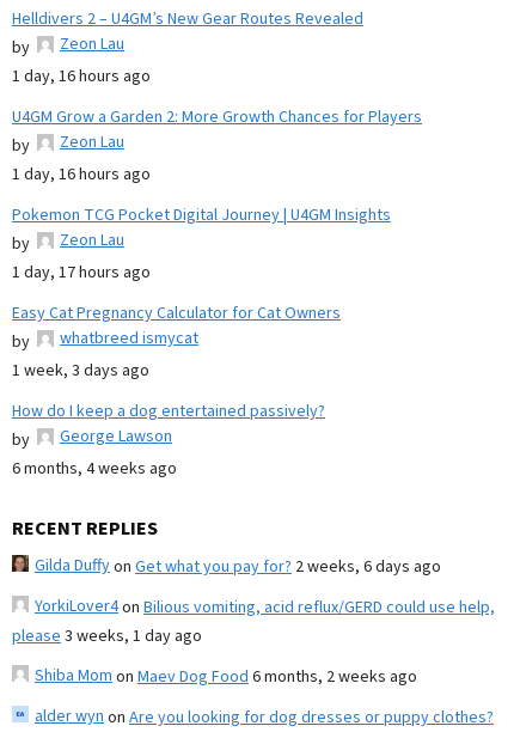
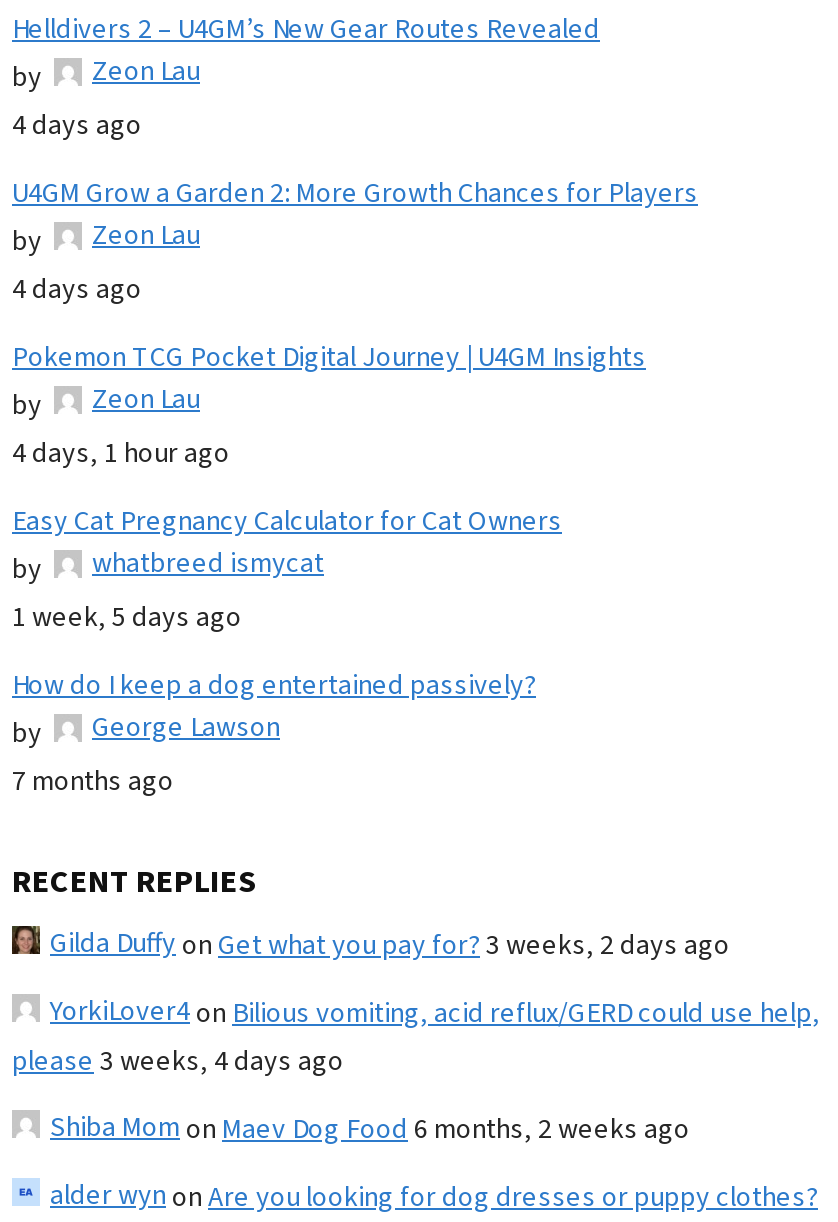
- 1 day, 16 hours ago
+ 4 days ago

- 1 day, 16 hours ago
+ 4 days ago

- 1 day, 17 hours ago
+ 4 days, 1 hour ago

- 1 week, 3 days ago
+ 1 week, 5 days ago

- 6 months, 4 weeks ago
+ 7 months ago

- Gilda Duffyon Get what you pay for? 2 weeks, 6 days ago
+ Gilda Duffyon Get what you pay for? 3 weeks, 2 days ago

- please 3 weeks, 1 day ago
+ please 3 weeks, 4 days ago
